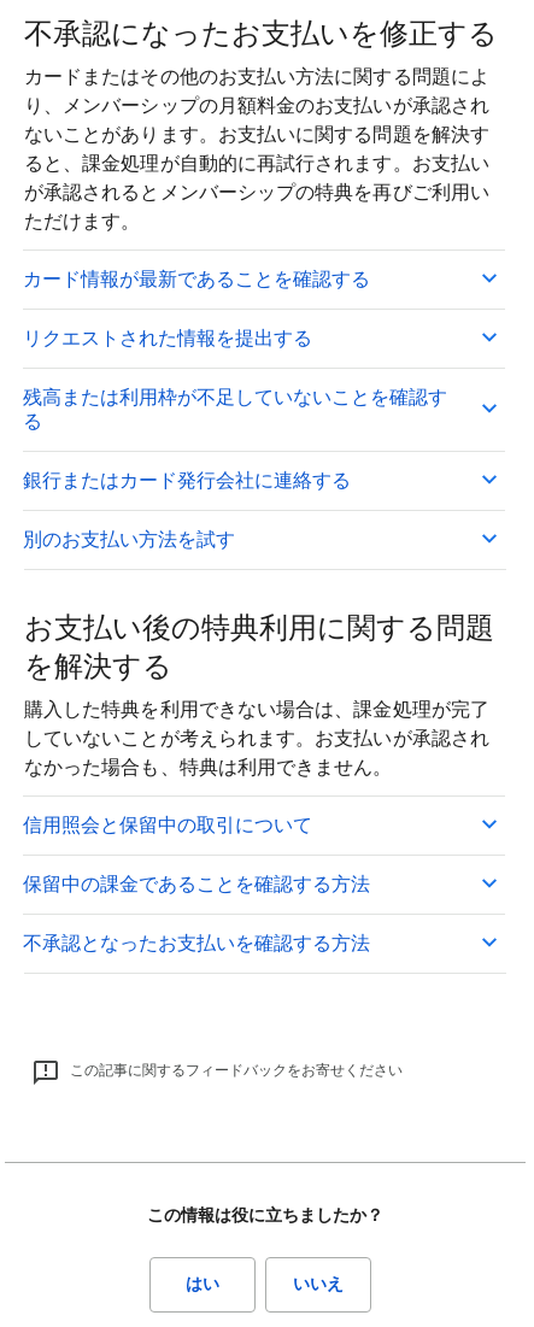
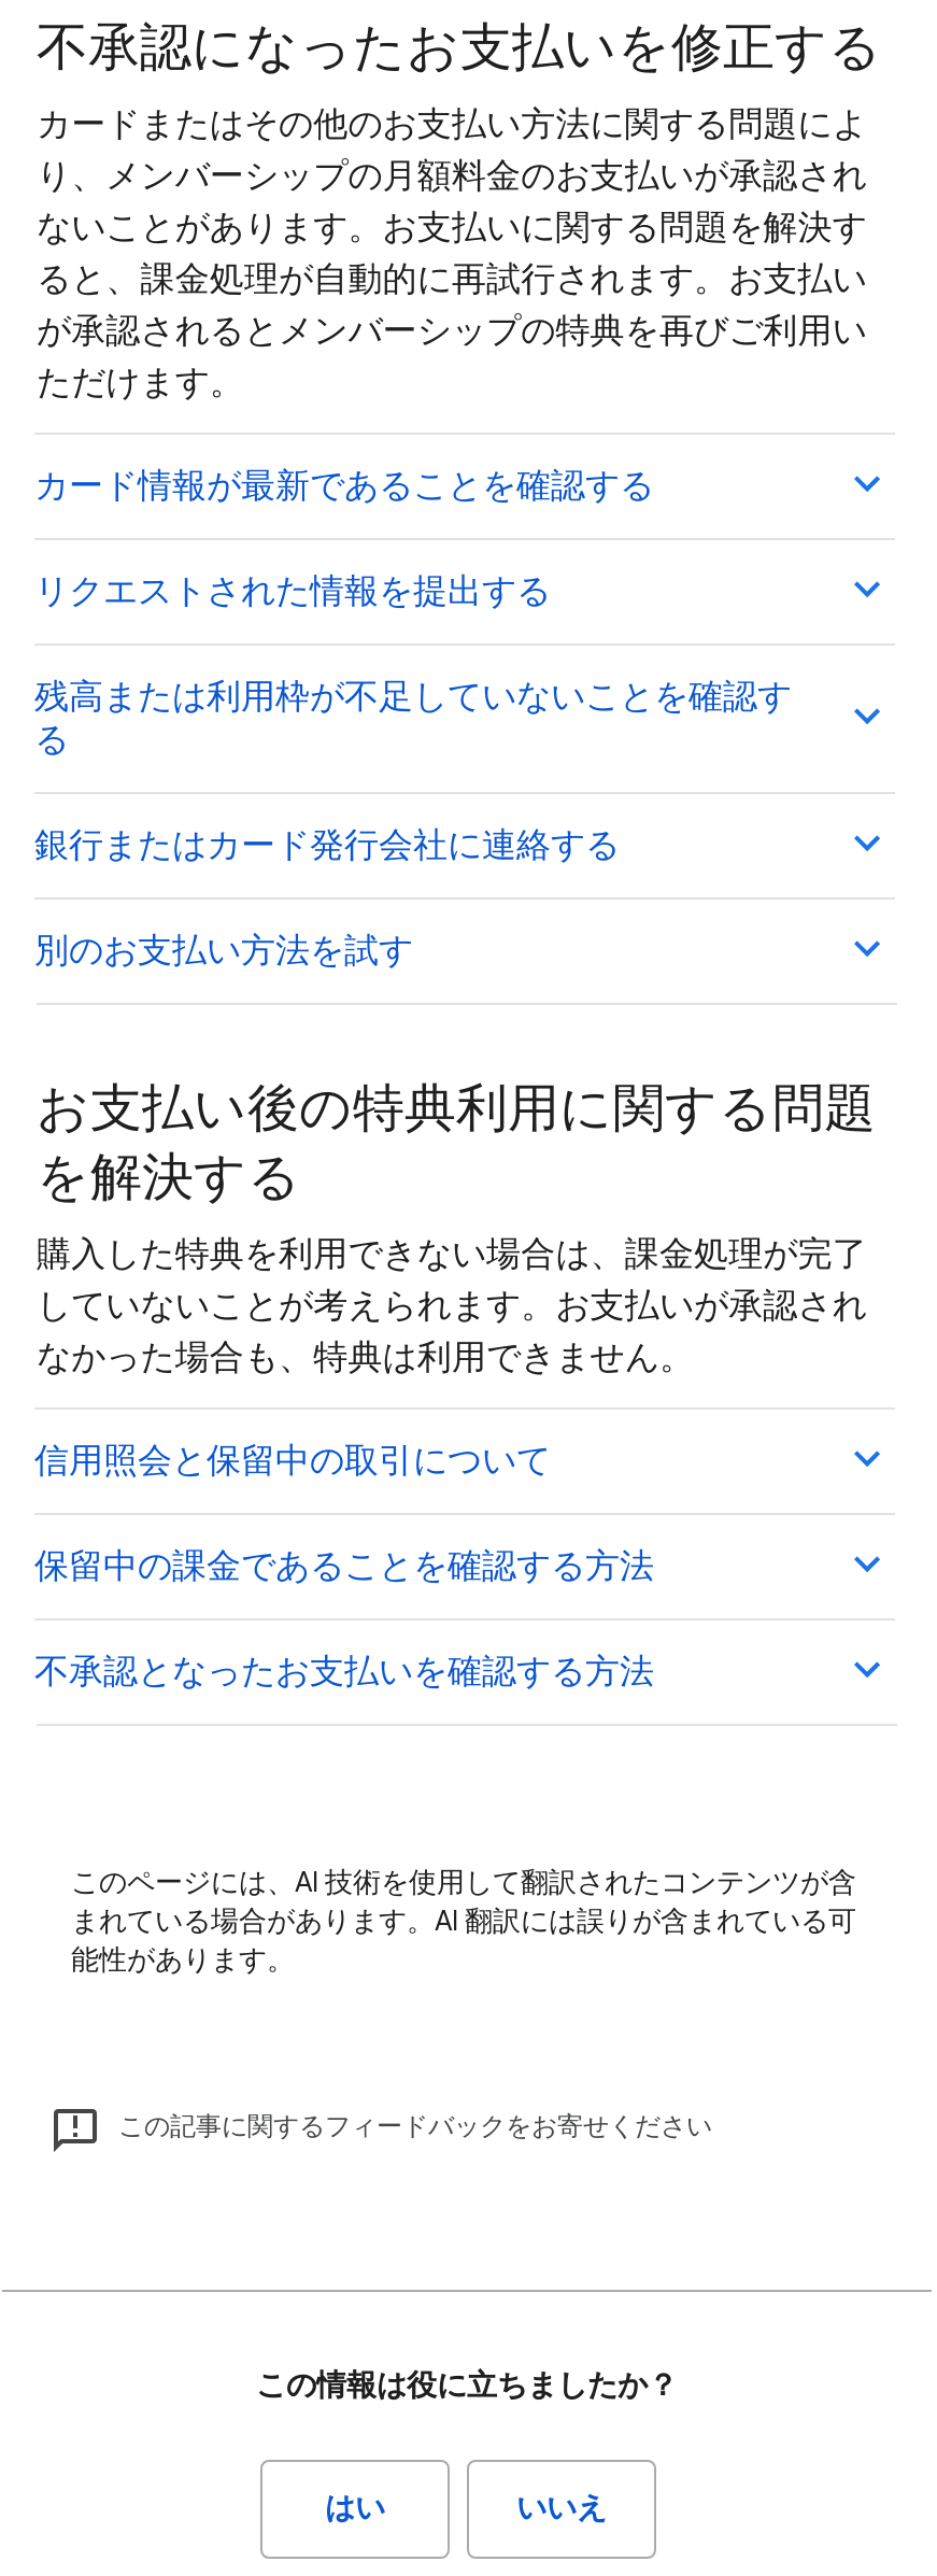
+ このページには、AI 技術を使用して翻訳されたコンテンツが含
+ まれている場合があります。AI 翻訳には誤りが含まれている可
+ 能性があります。
